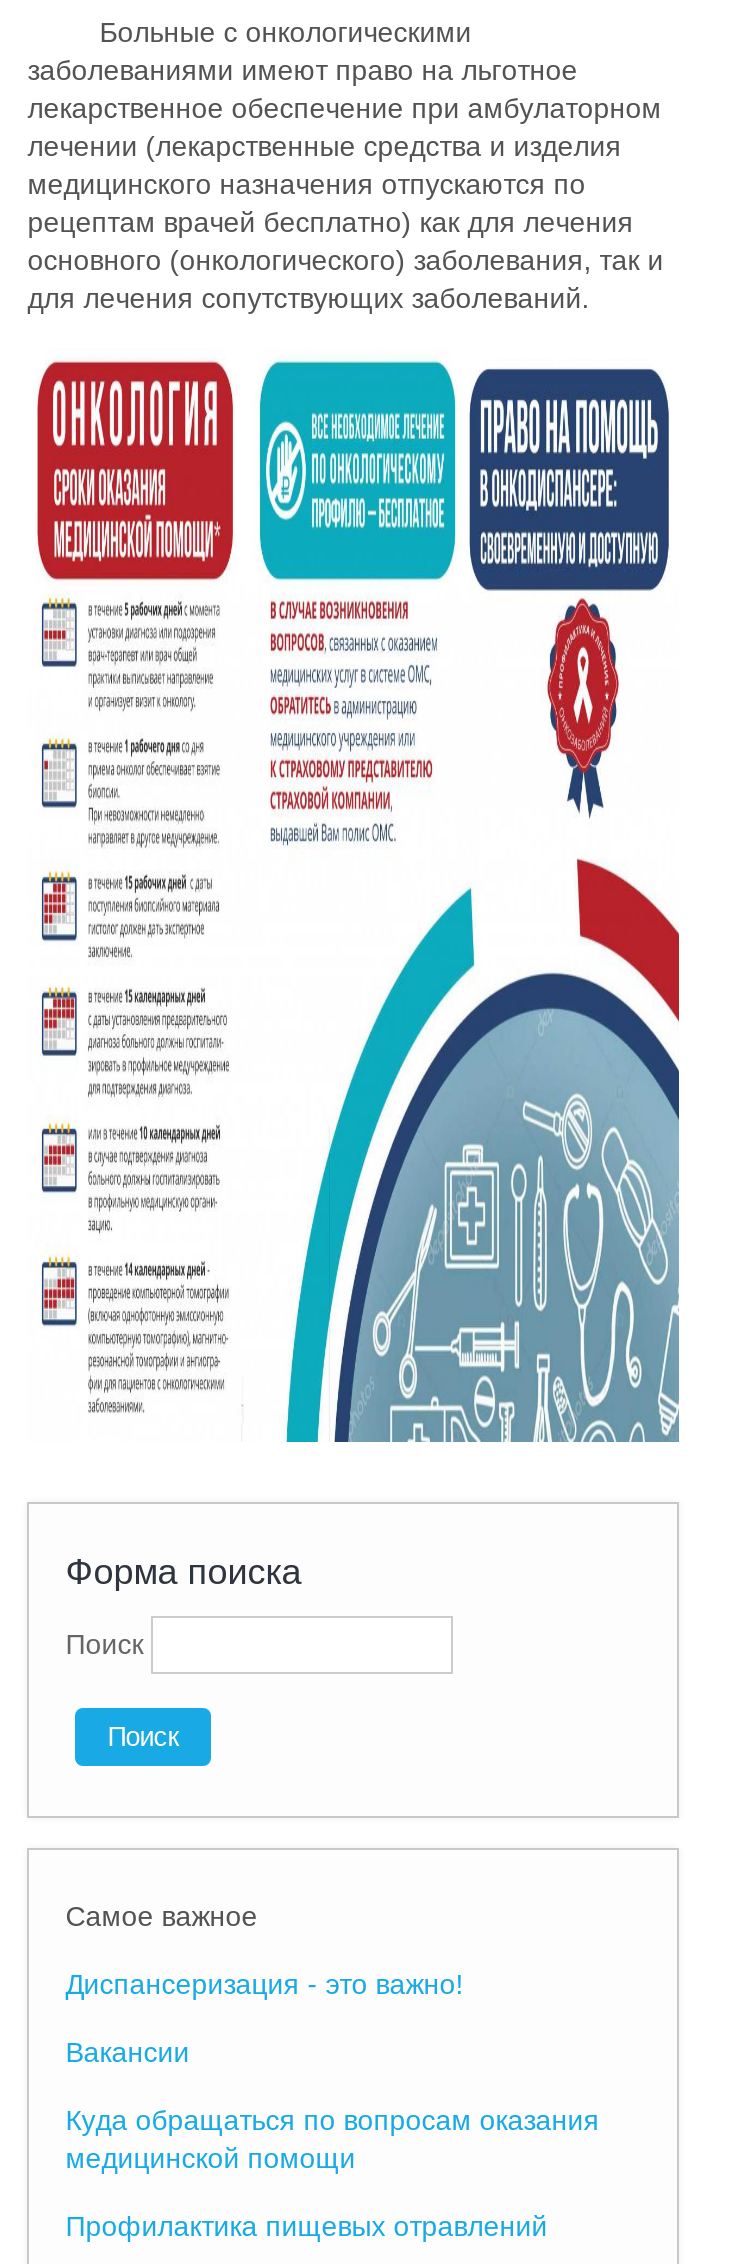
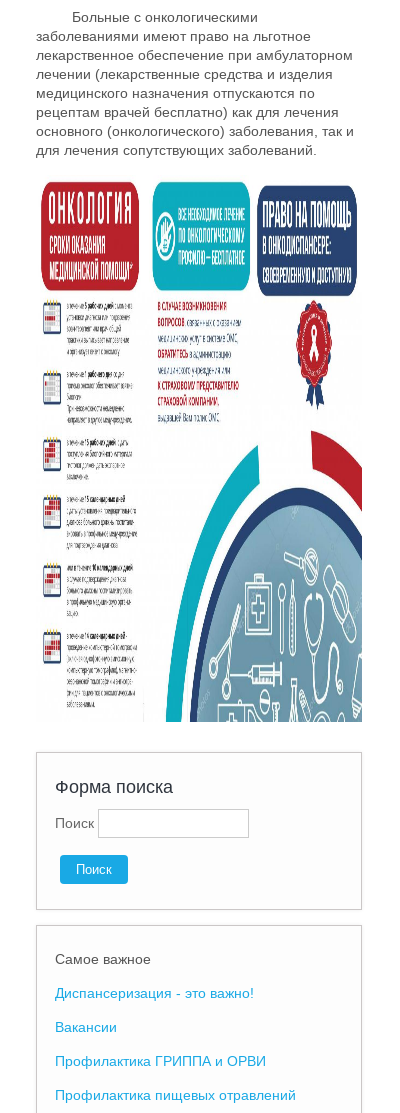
- Куда обращаться по вопросам оказания
- медицинской помощи
+ Профилактика ГРИППА и ОРВИ
